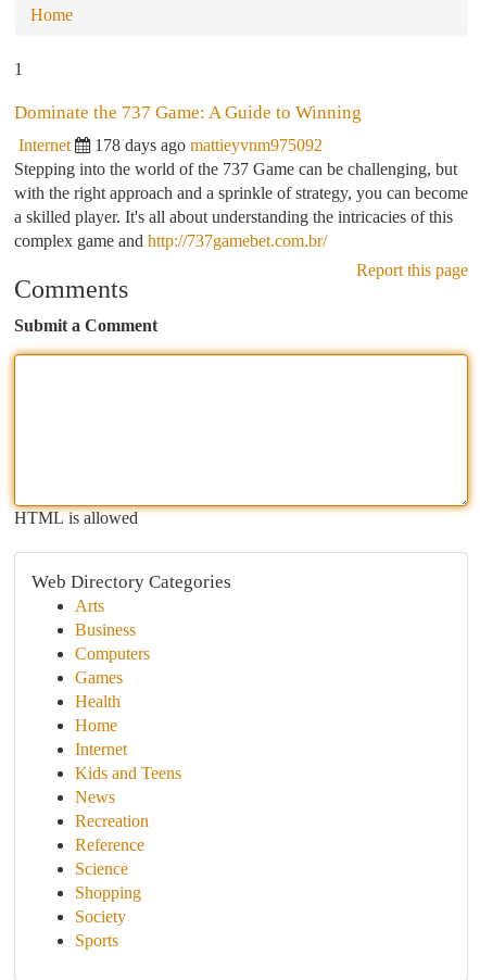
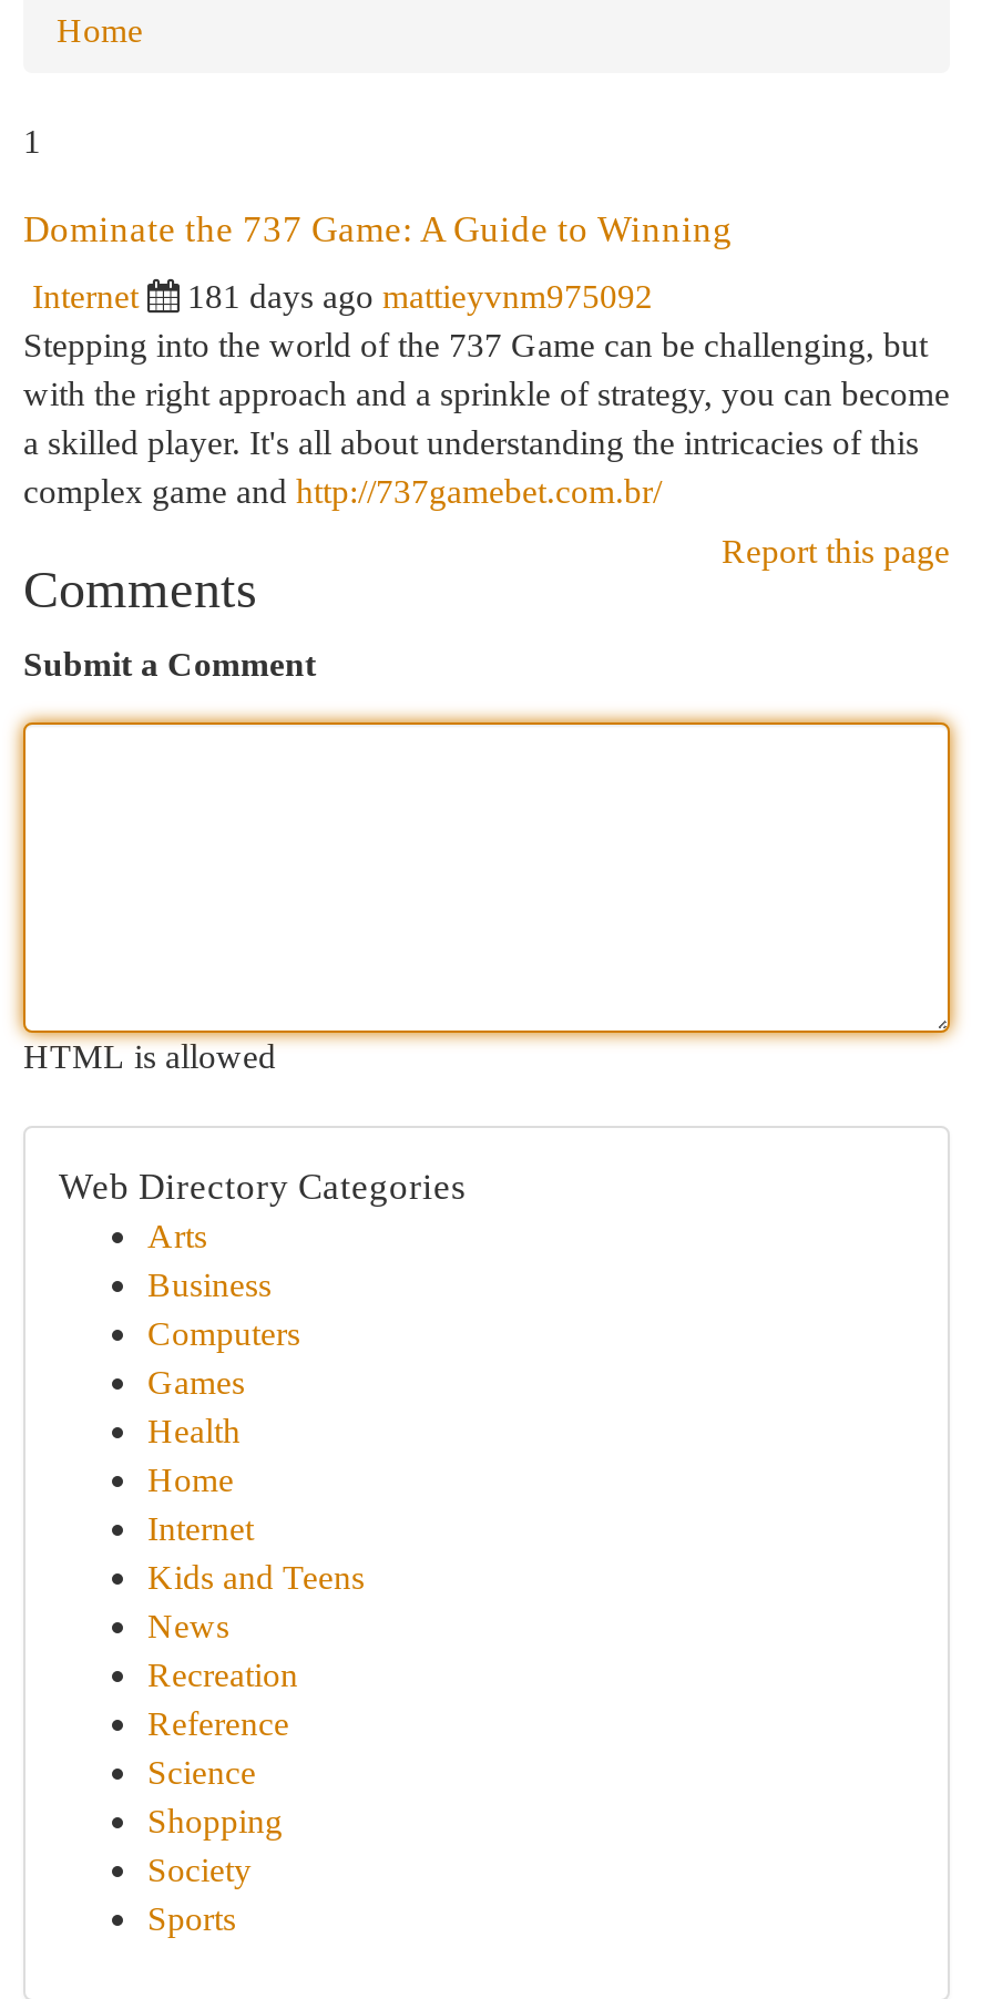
- 178 days ago mattieyvnm975092
+ 181 days ago mattieyvnm975092
